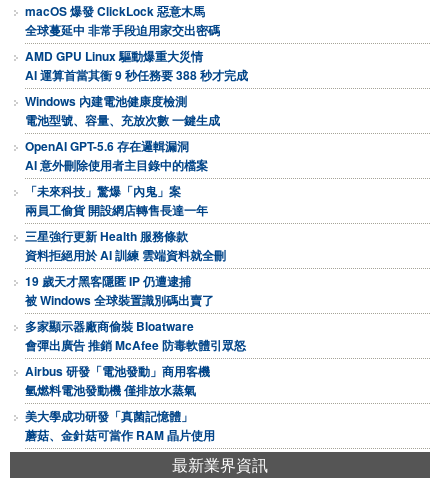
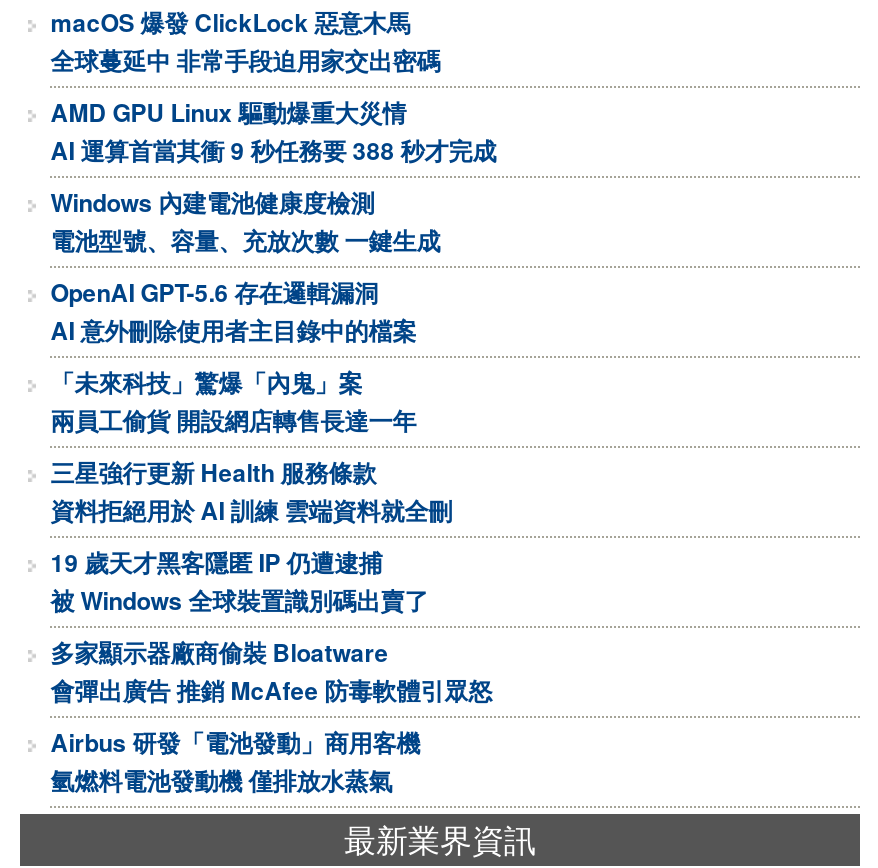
- 美大學成功研發「真菌記憶體」
- 蘑菇、金針菇可當作 RAM 晶片使用
